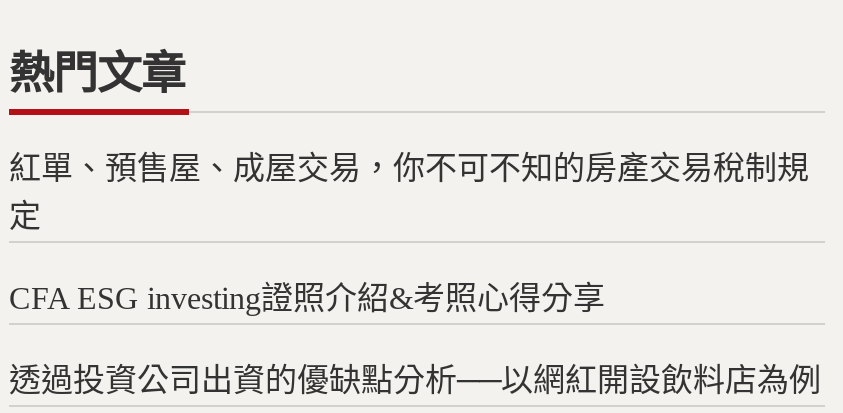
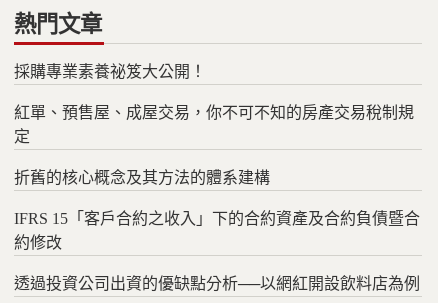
+ 採購專業素養祕笈大公開！

- CFA ESG investing證照介紹&考照心得分享
+ 折舊的核心概念及其方法的體系建構
+ IFRS 15「客戶合約之收入」下的合約資產及合約負債暨合
+ 約修改
